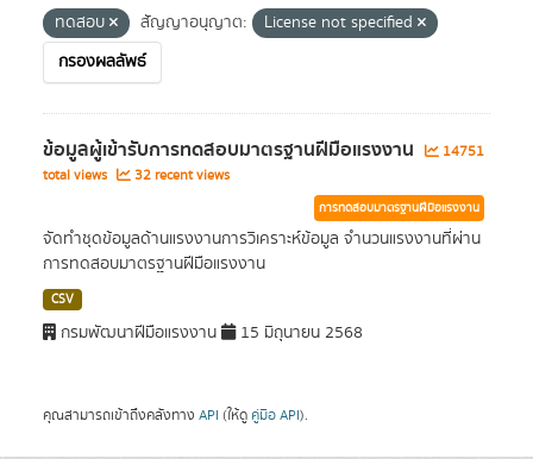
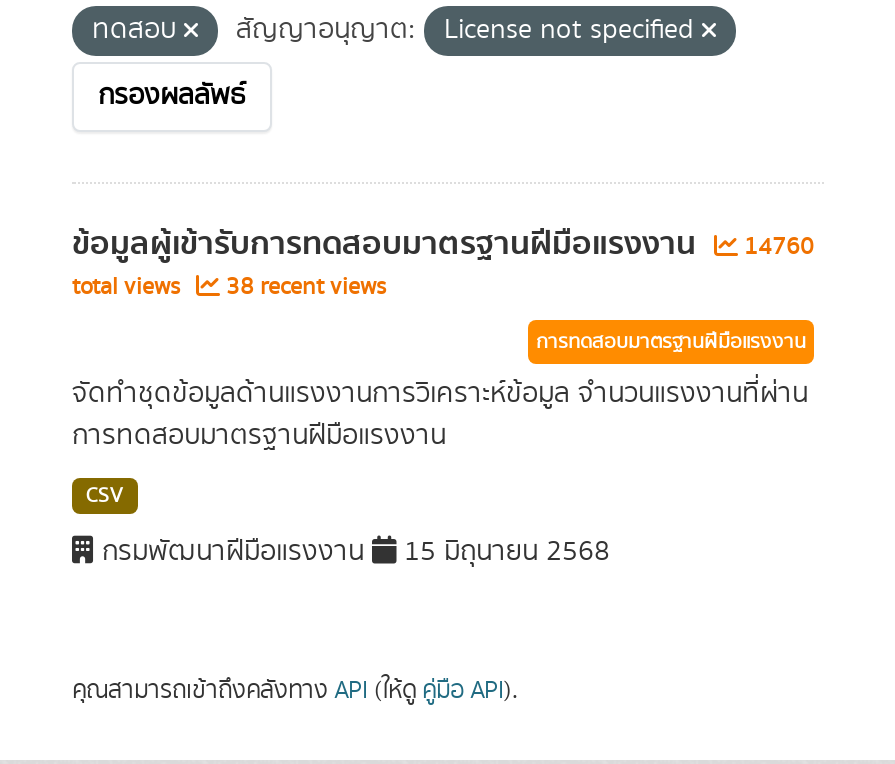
- ข้อมูลผู้เข้ารับการทดสอบมาตรฐานฝีมือแรงงาน 14751
+ ข้อมูลผู้เข้ารับการทดสอบมาตรฐานฝีมือแรงงาน 14760

- total views 32 recent views
+ total views 38 recent views
